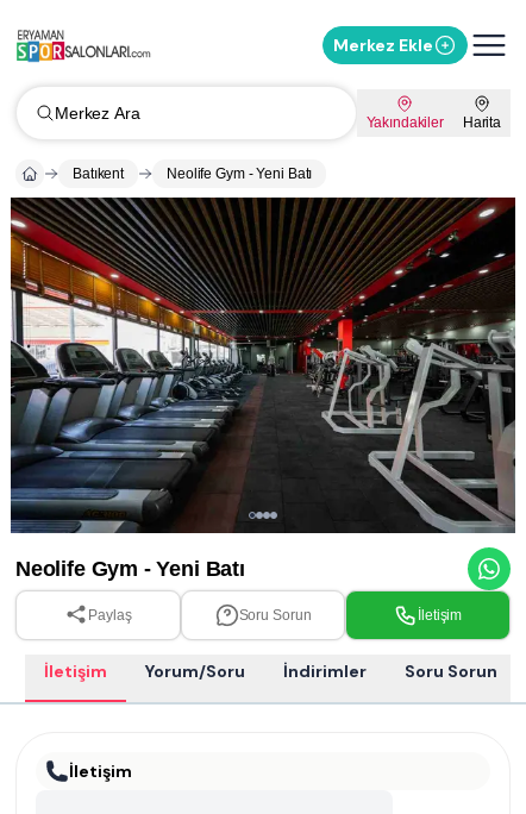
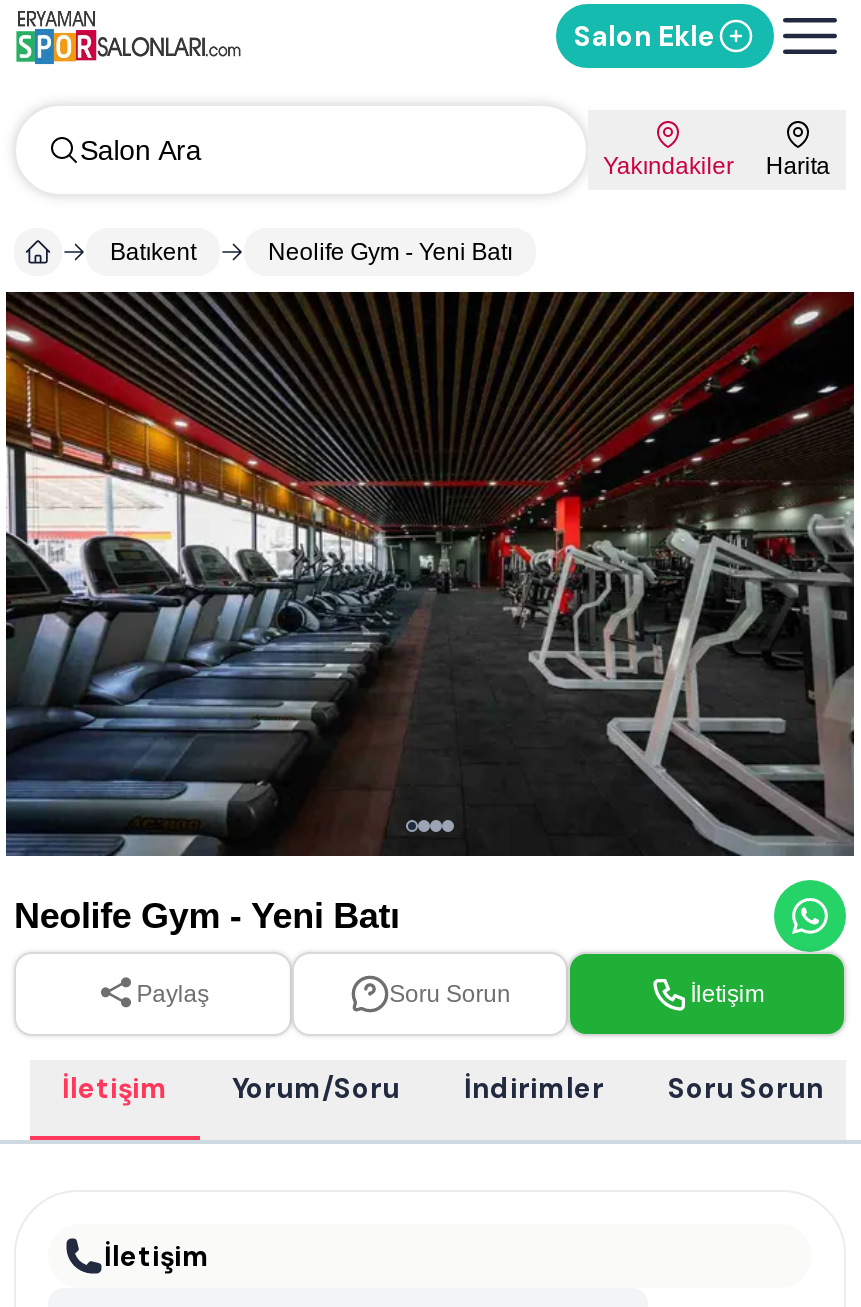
- Merkez Ekle
+ Salon Ekle

- Merkez Ara
+ Salon Ara
